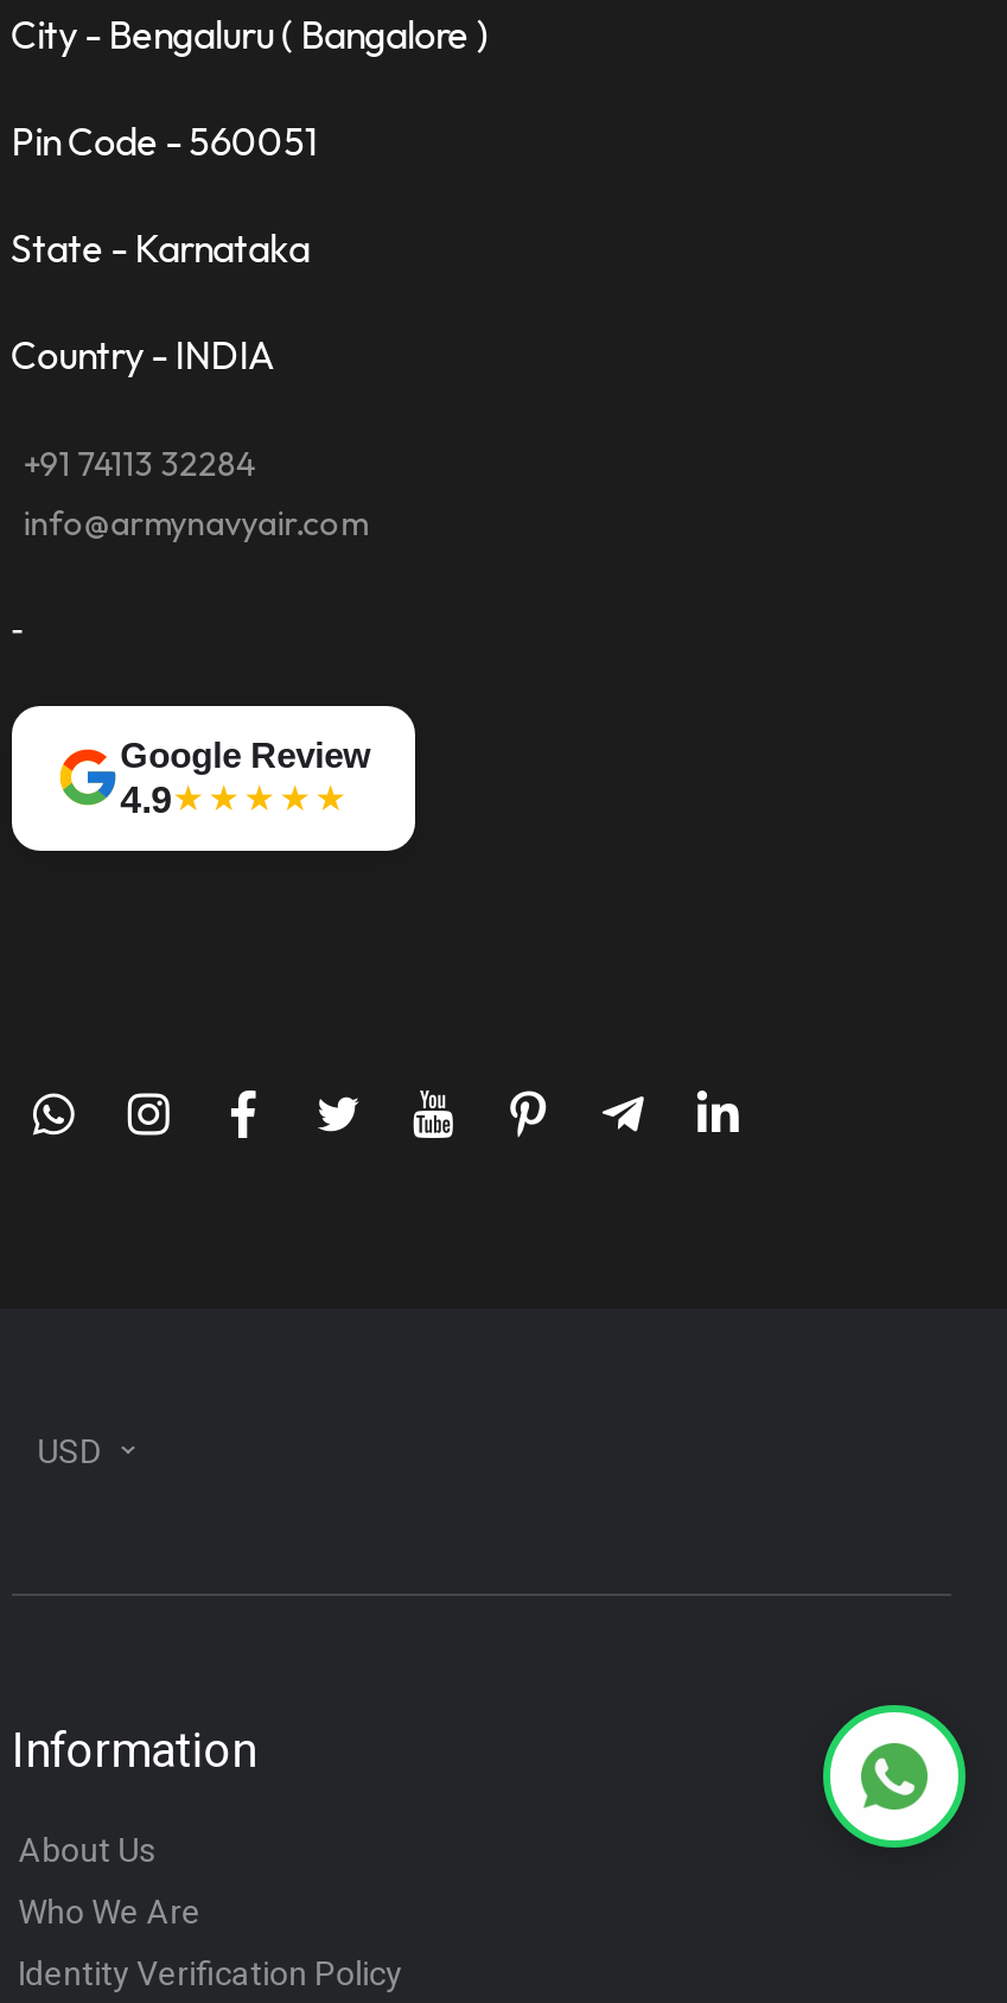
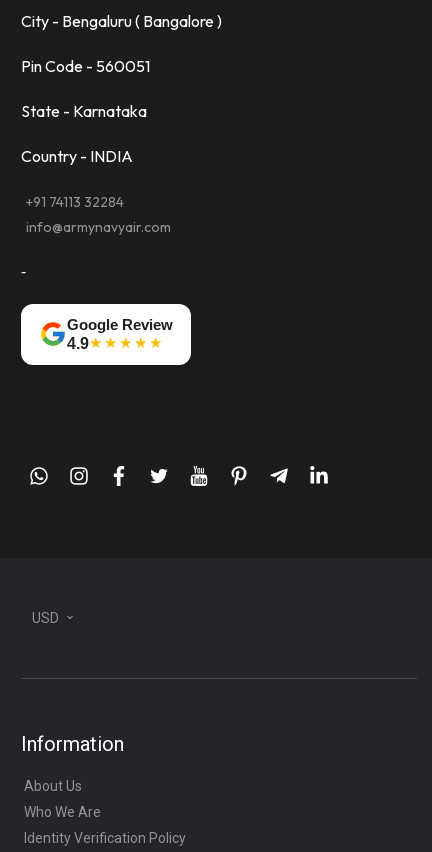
- [image]
